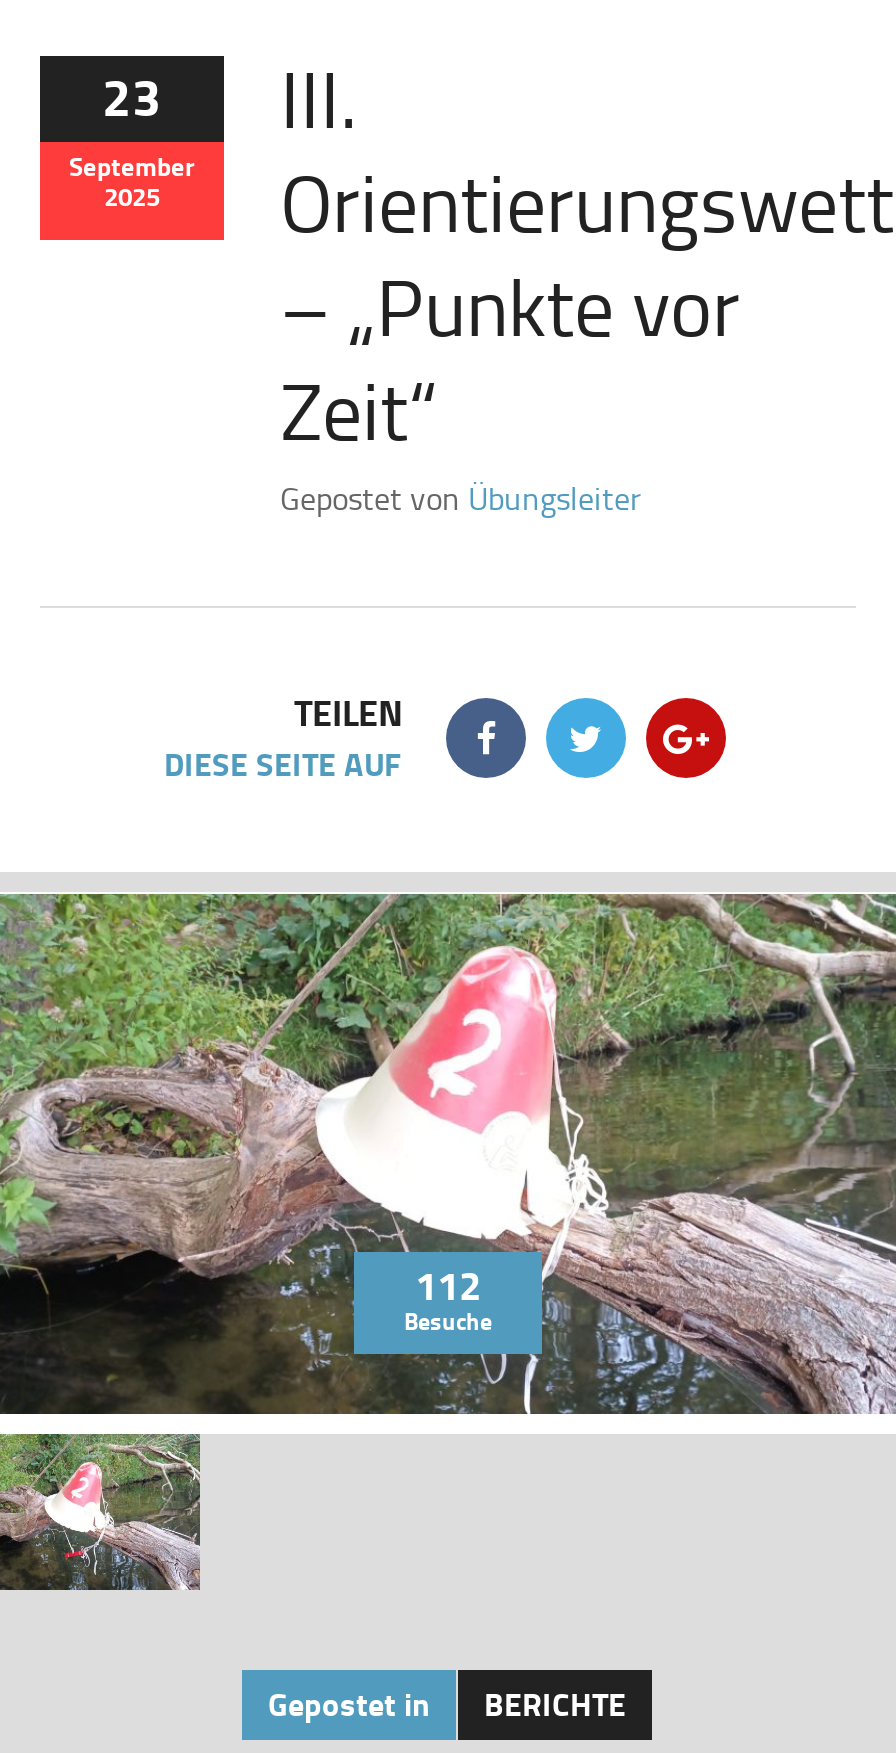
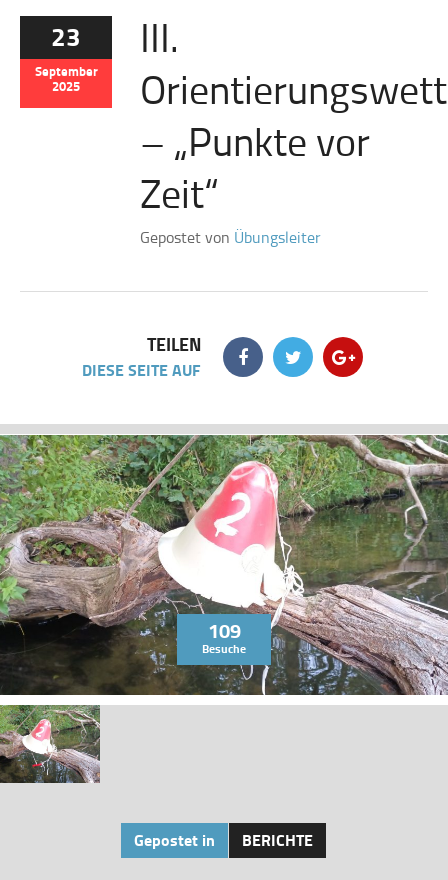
- 112
+ 109
